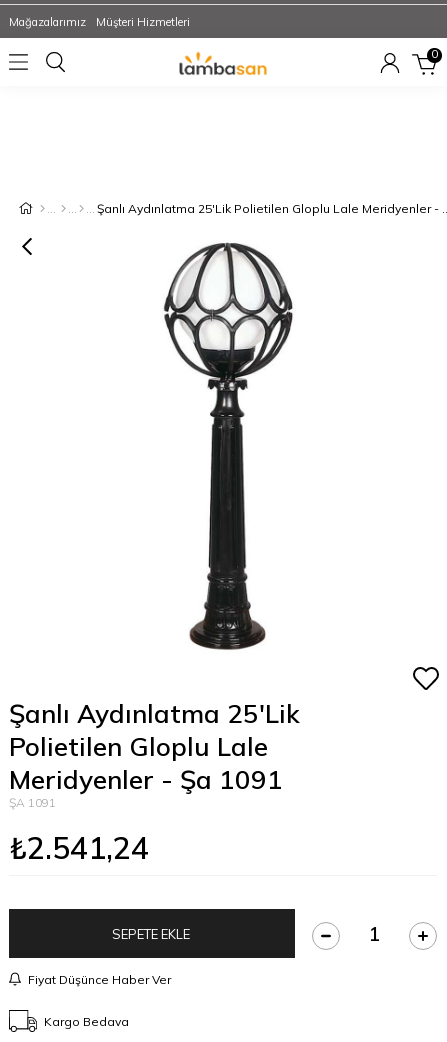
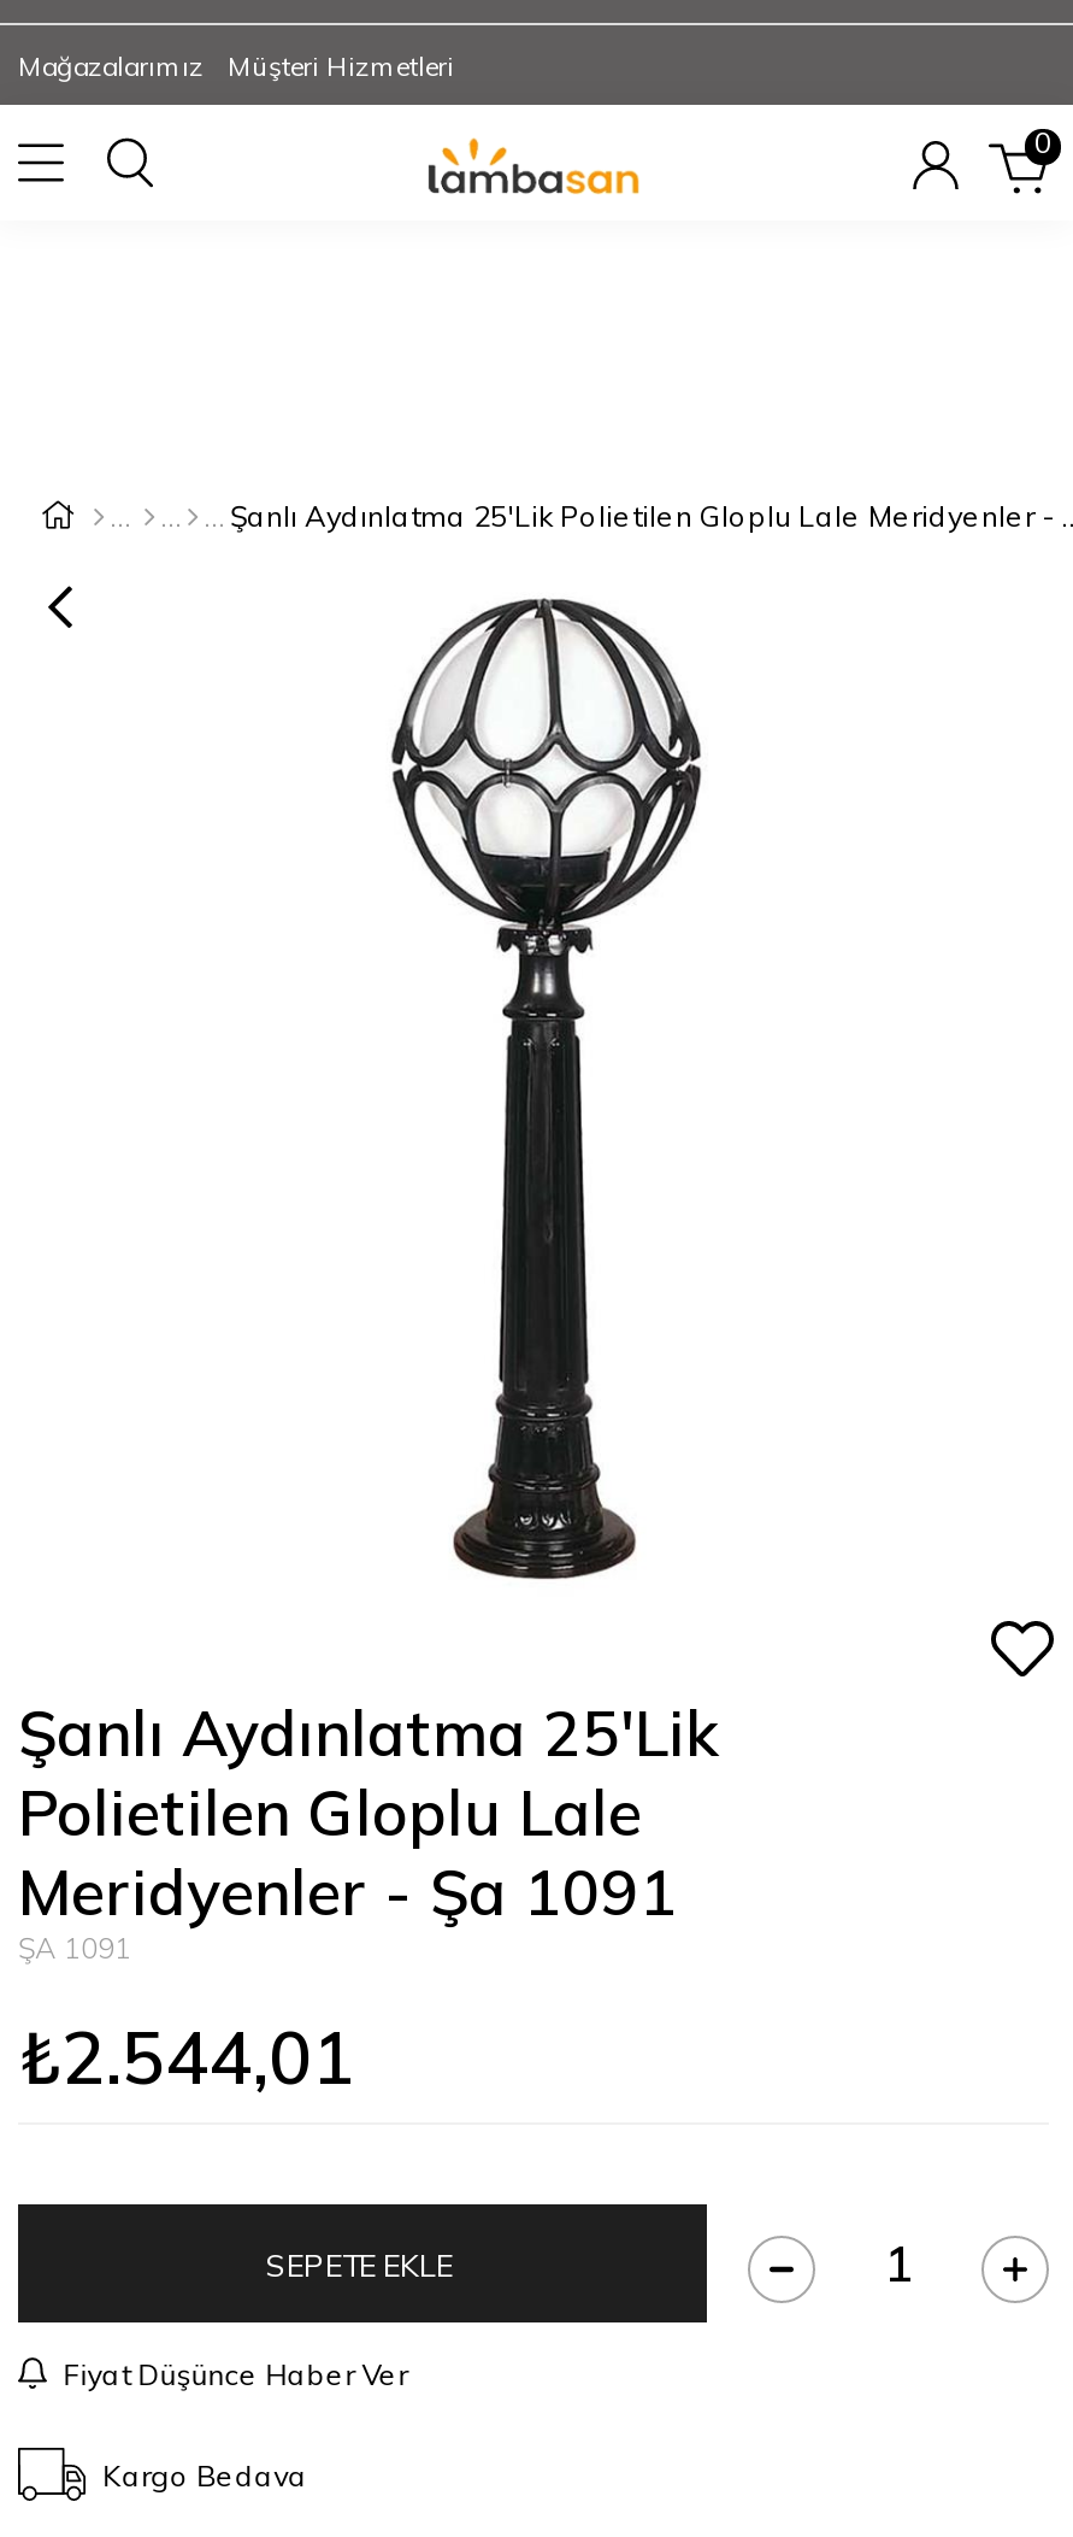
- ₺2.541,24
+ ₺2.544,01
